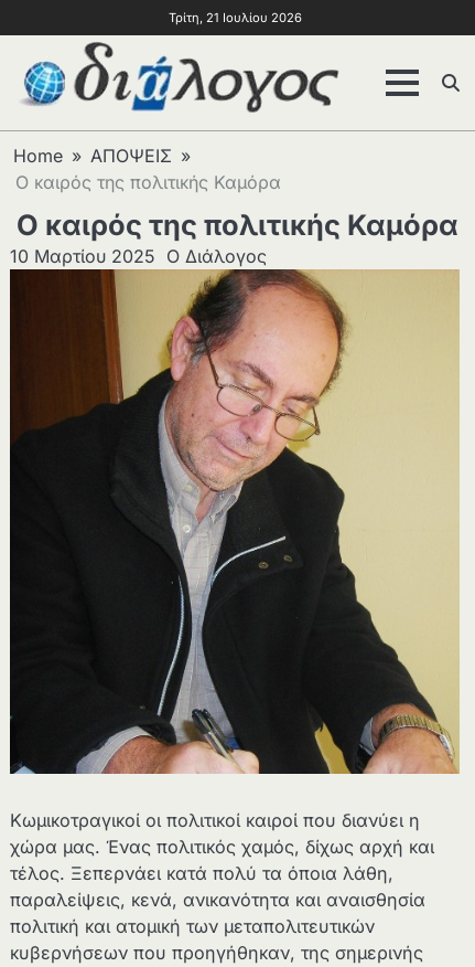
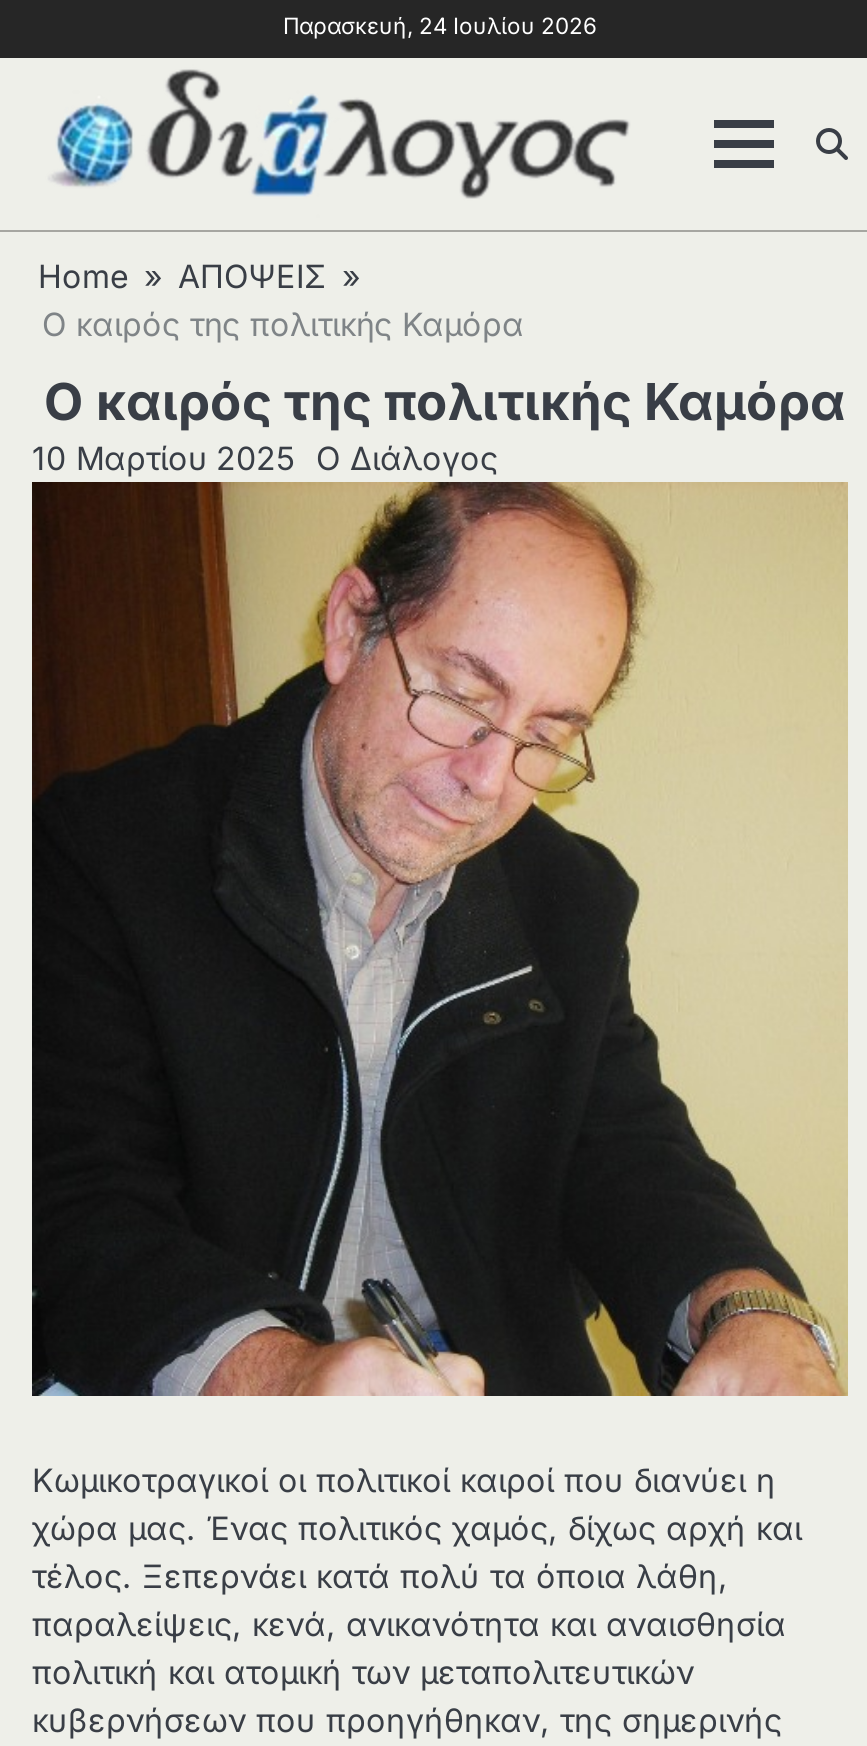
- Τρίτη, 21 Ιουλίου 2026
+ Παρασκευή, 24 Ιουλίου 2026
